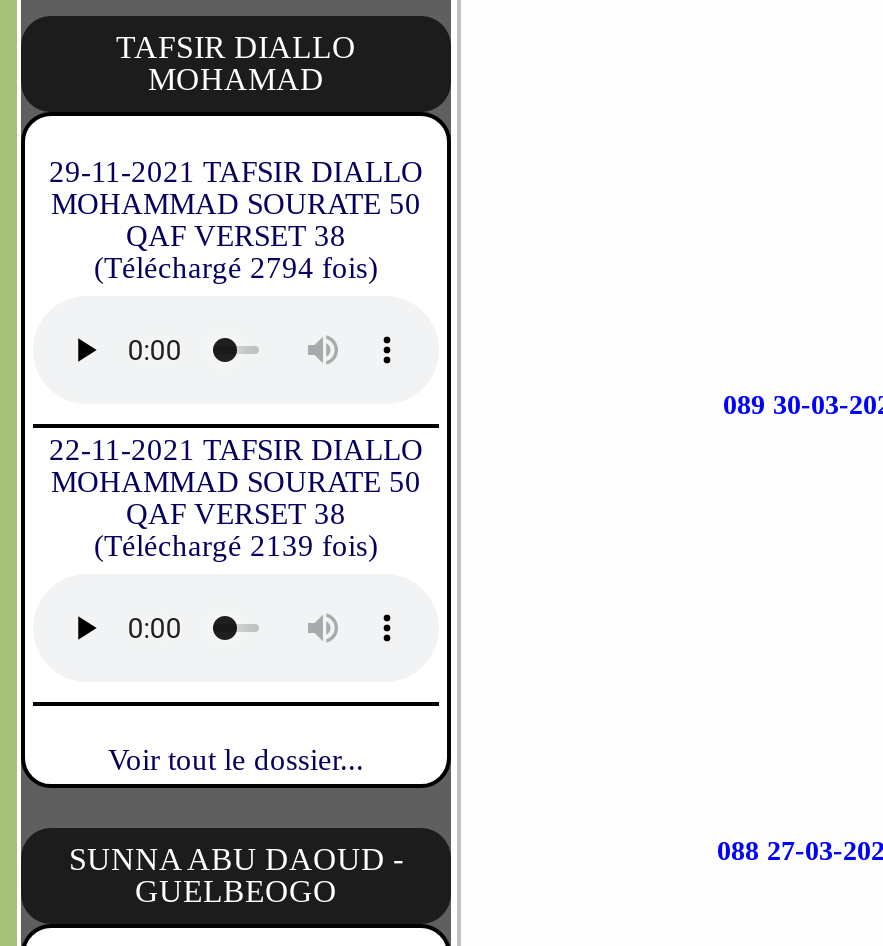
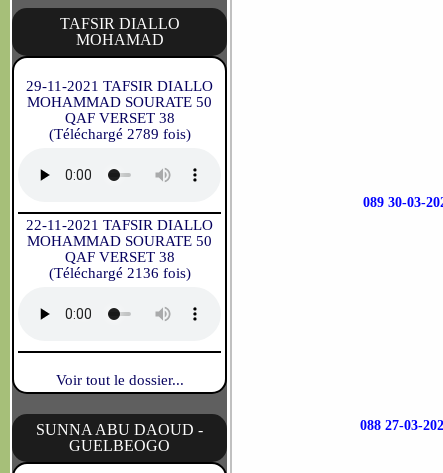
- (Téléchargé 2794 fois)
+ (Téléchargé 2789 fois)

- (Téléchargé 2139 fois)
+ (Téléchargé 2136 fois)
